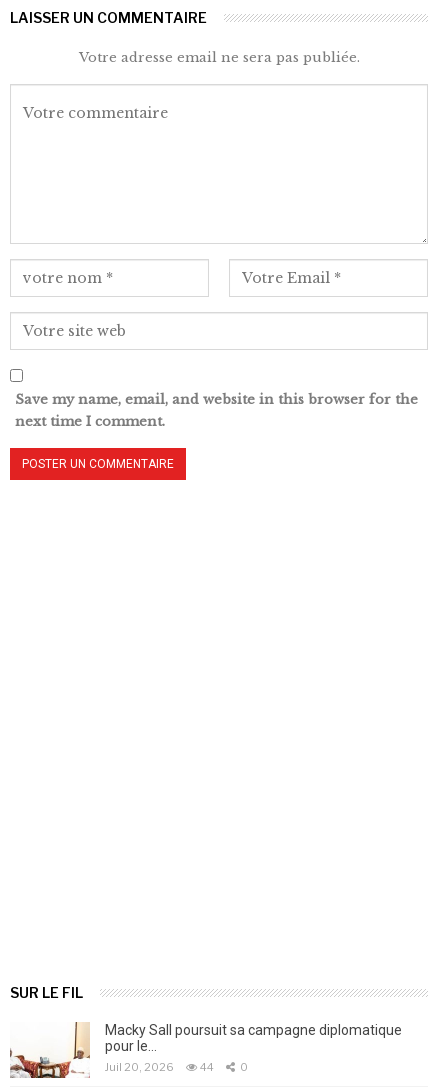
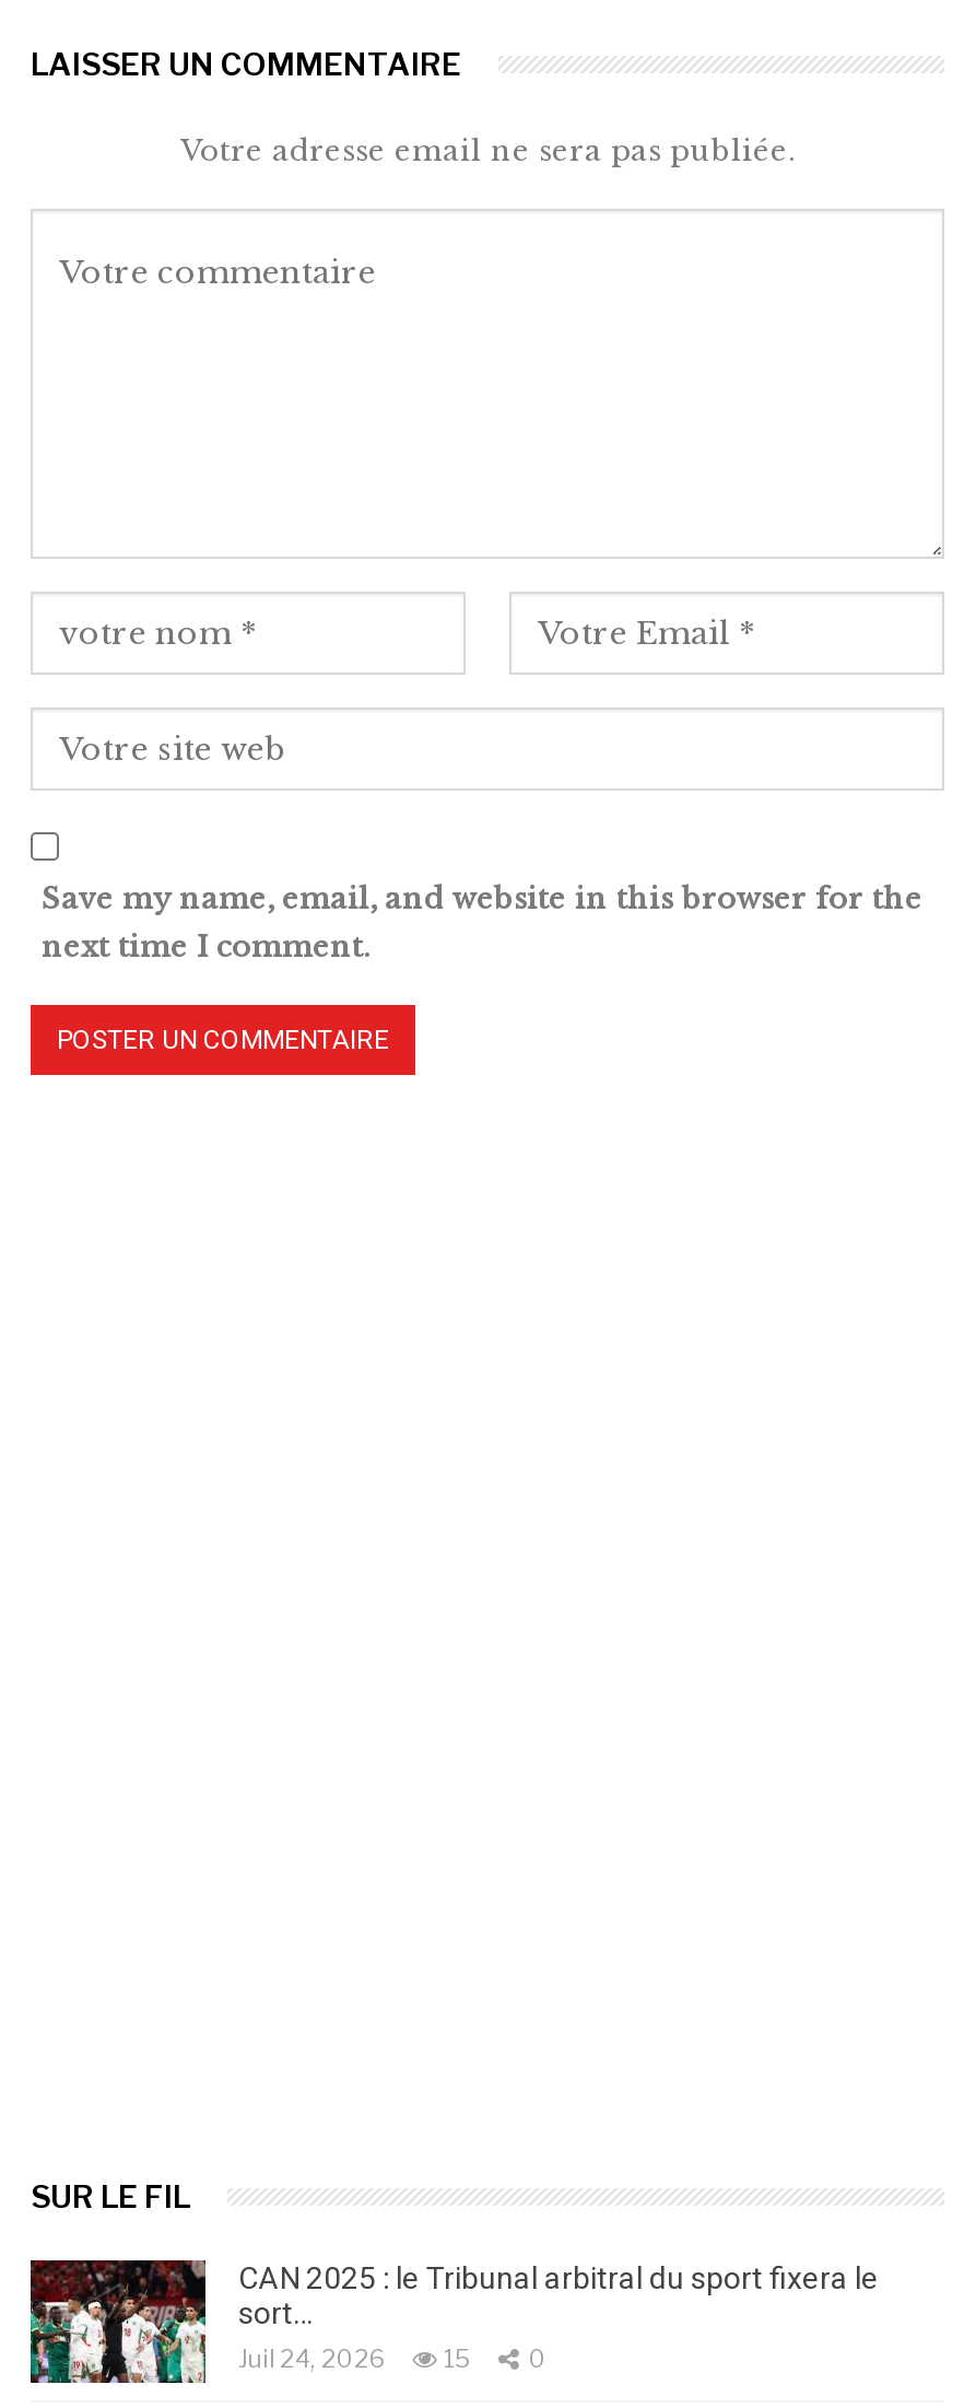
- [image]
- Macky Sall poursuit sa campagne diplomatique
- pour le…
- Juil 20, 2026
- 44
+ [image]
+ CAN 2025 : le Tribunal arbitral du sport fixera le
+ sort…
+ Juil 24, 2026
+ 15
